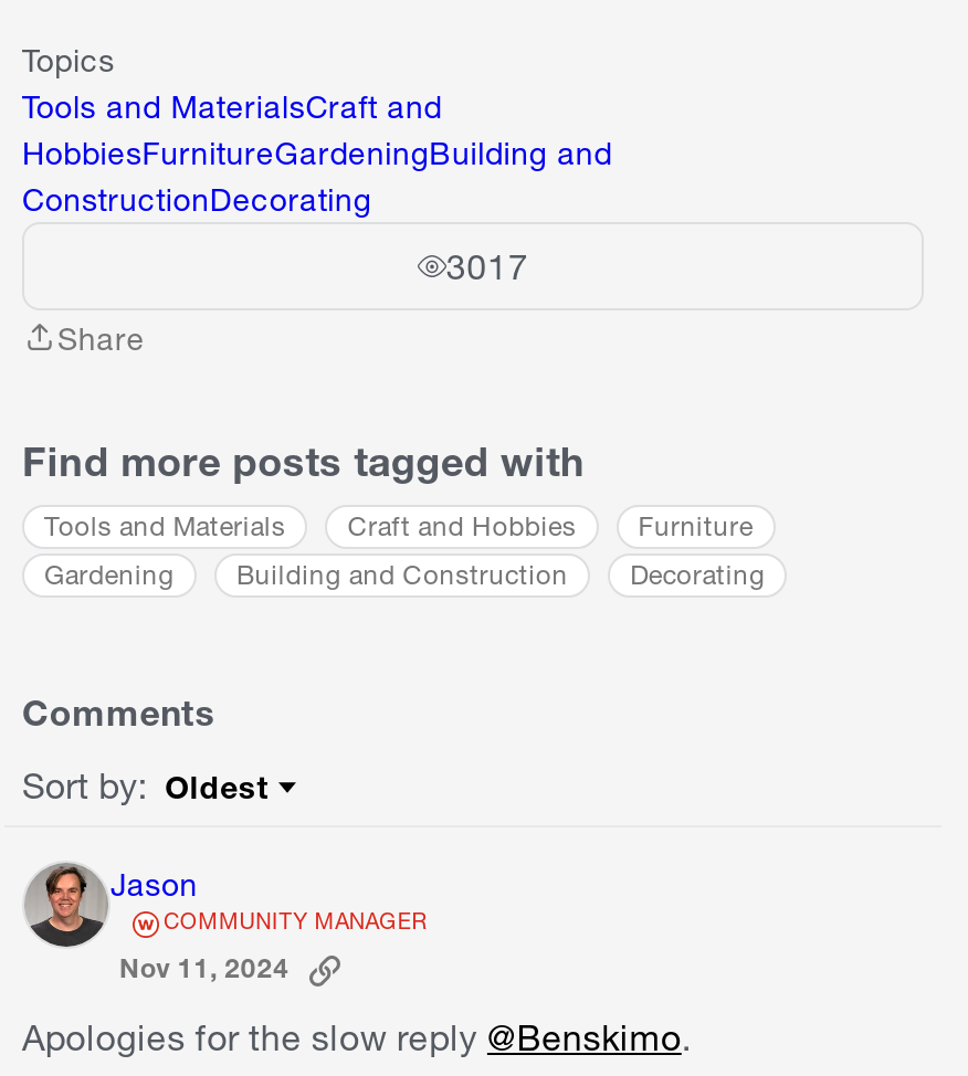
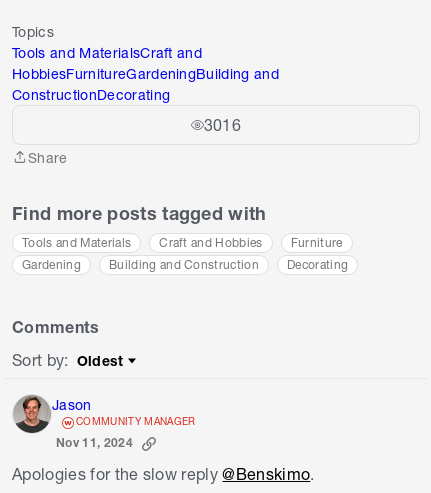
- 3017
+ 3016
